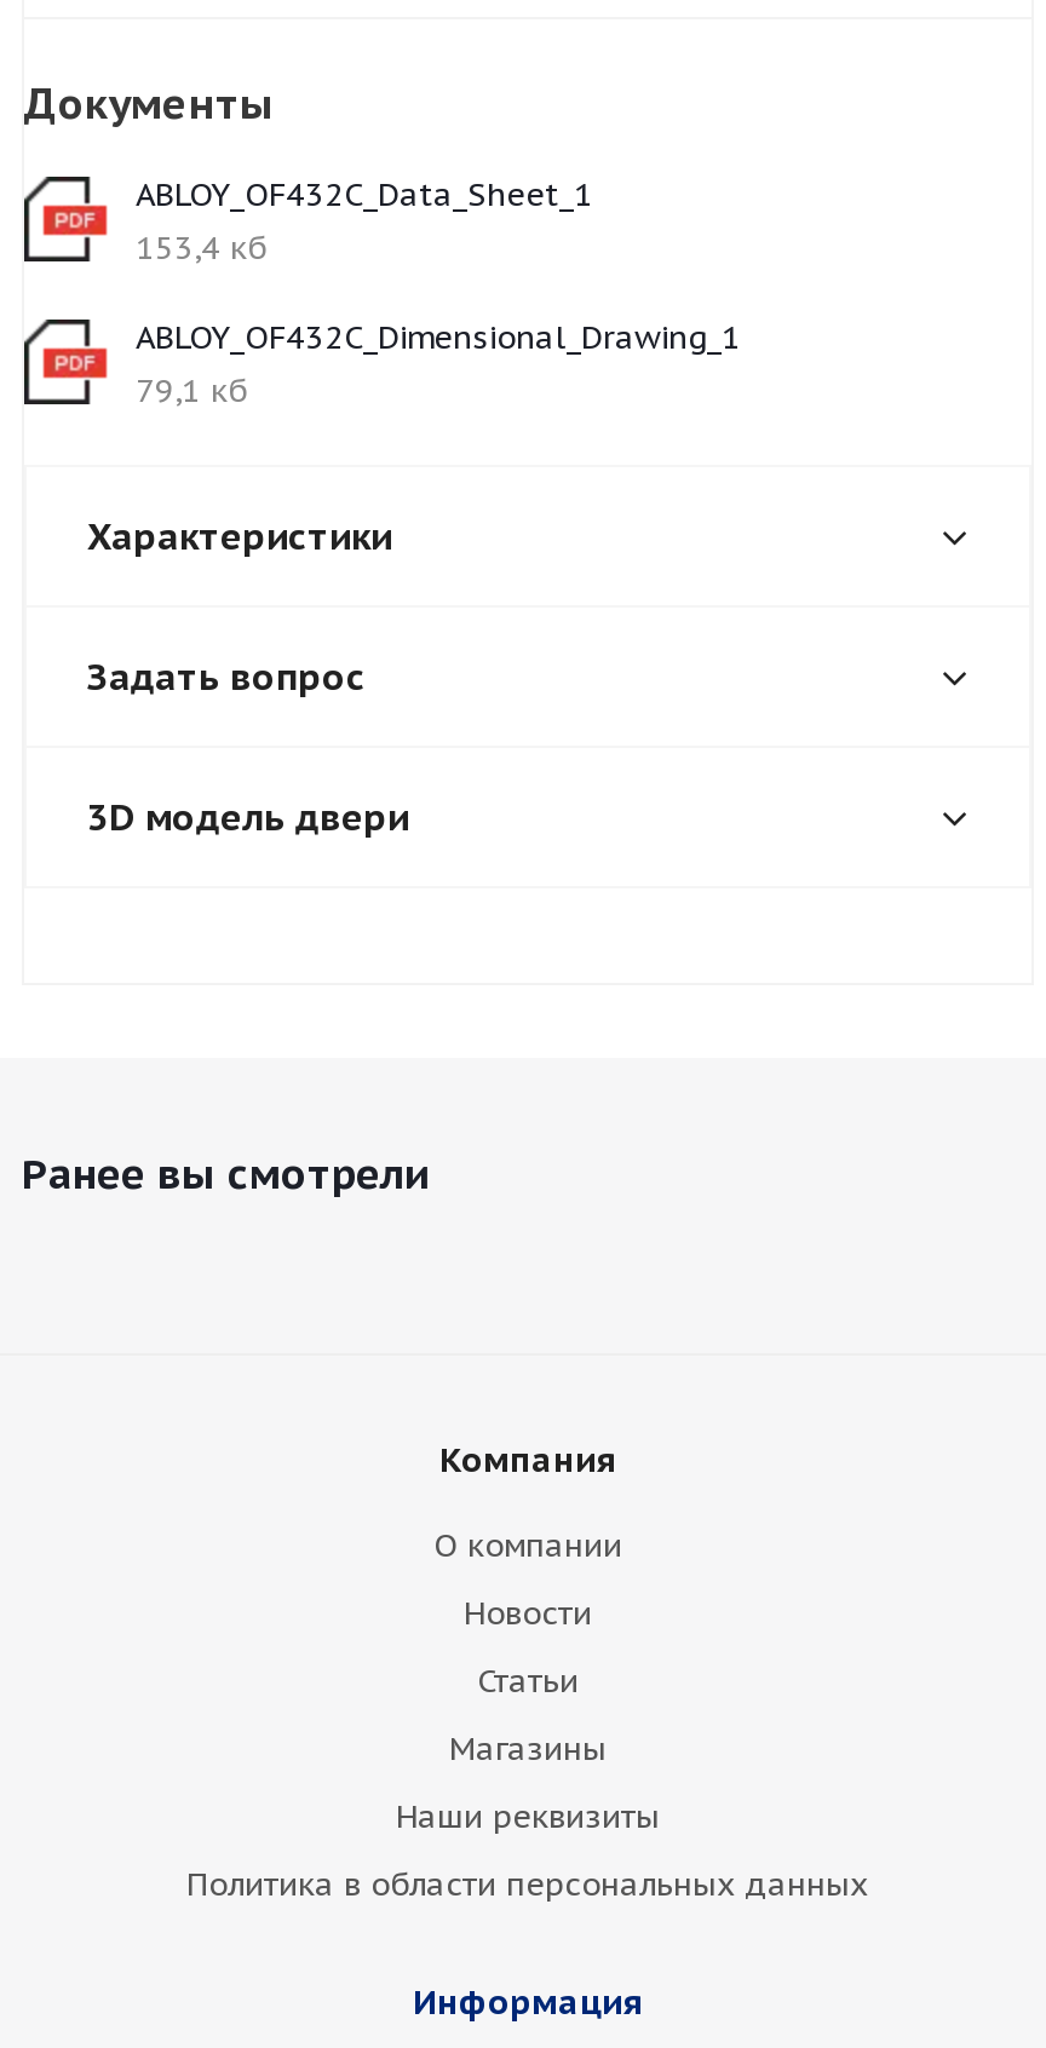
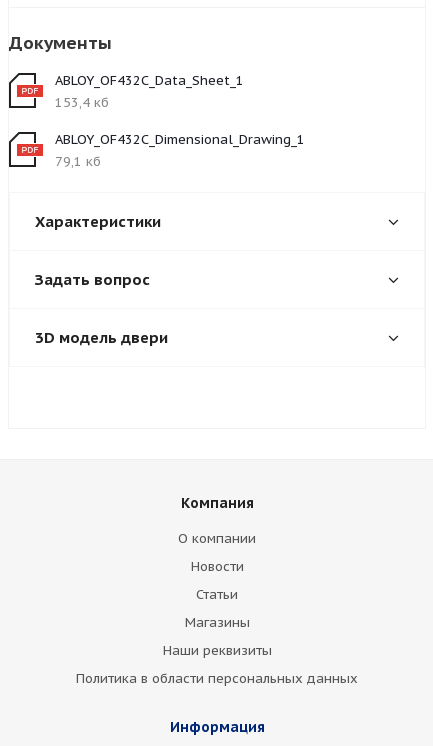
- Ранее вы смотрели
